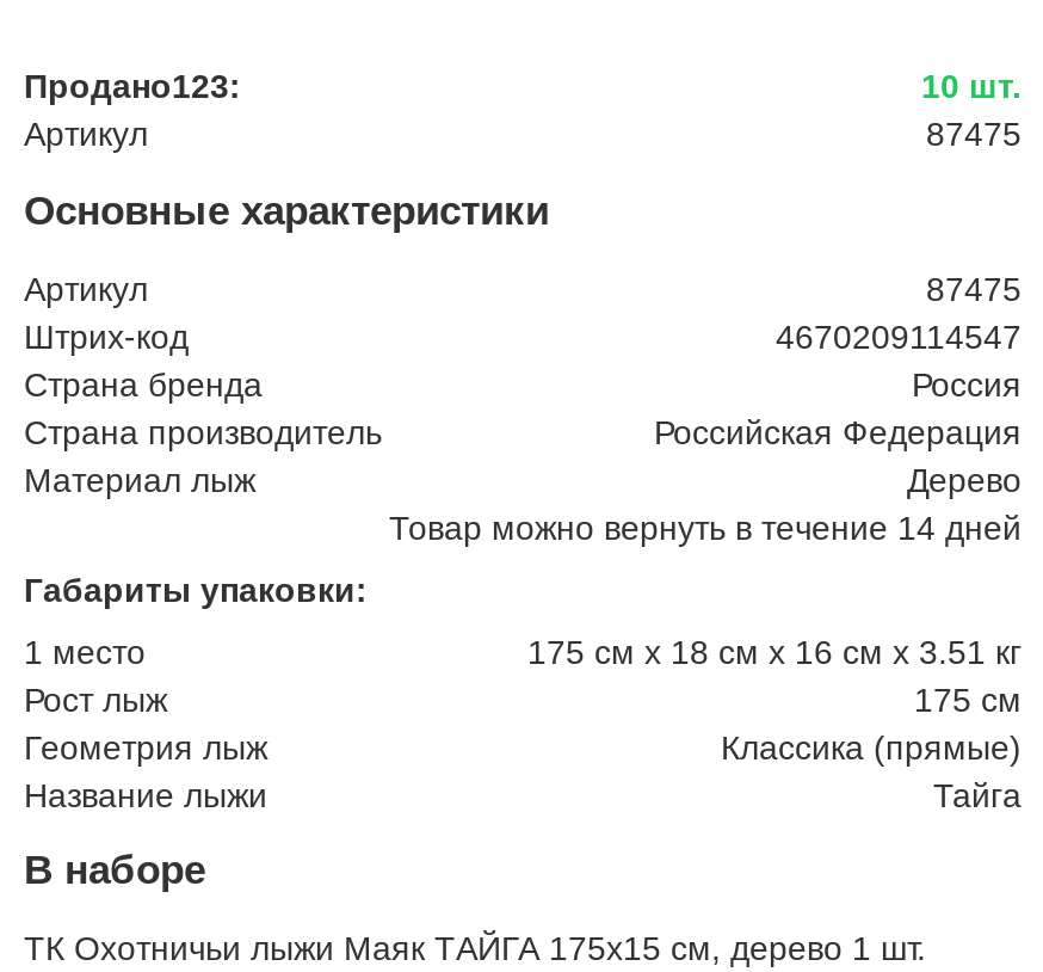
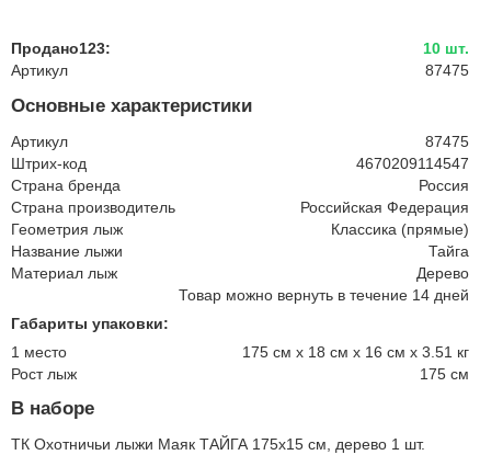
moved down: Материал лыж | Дерево | Товар можно вернуть в течение 14 дней | Габариты упаковки: | 1 место | 175 см x 18 см x 16 см x 3.51 кг | Рост лыж | 175 см

moved up: Геометрия лыж | Классика (прямые) | Название лыжи | Тайга
